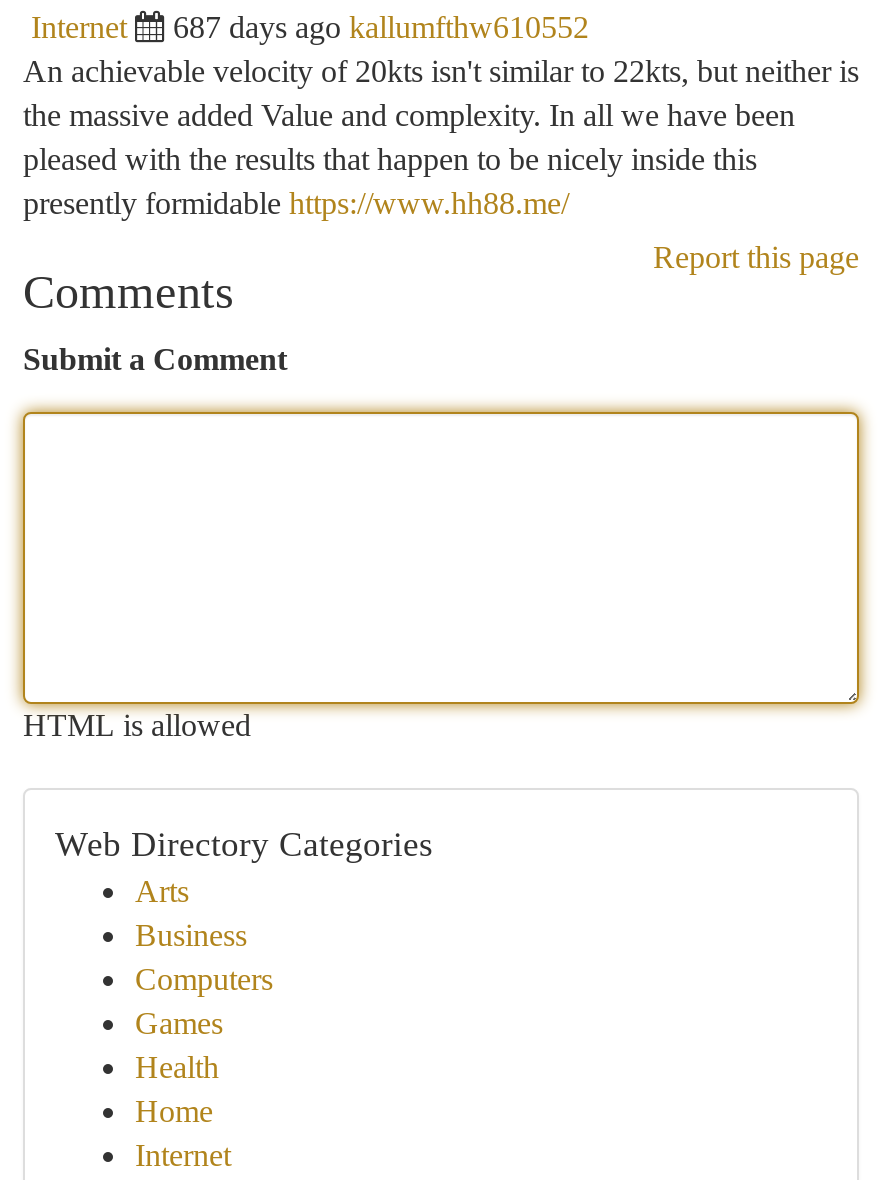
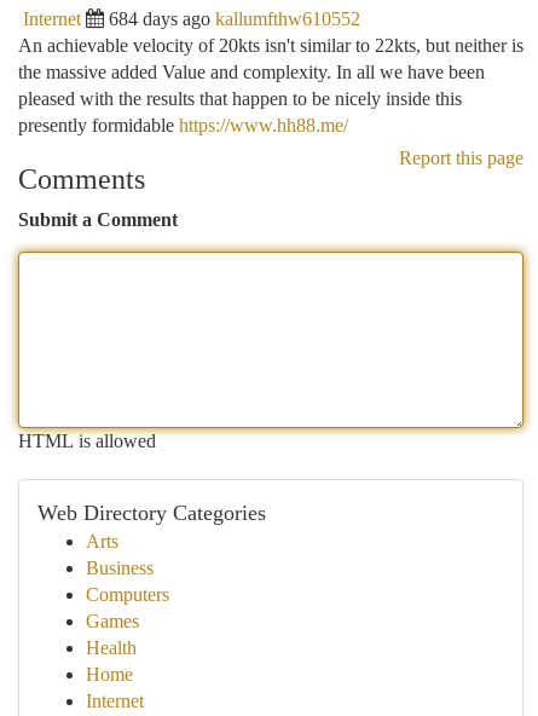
- 687 days ago kallumfthw610552
+ 684 days ago kallumfthw610552
